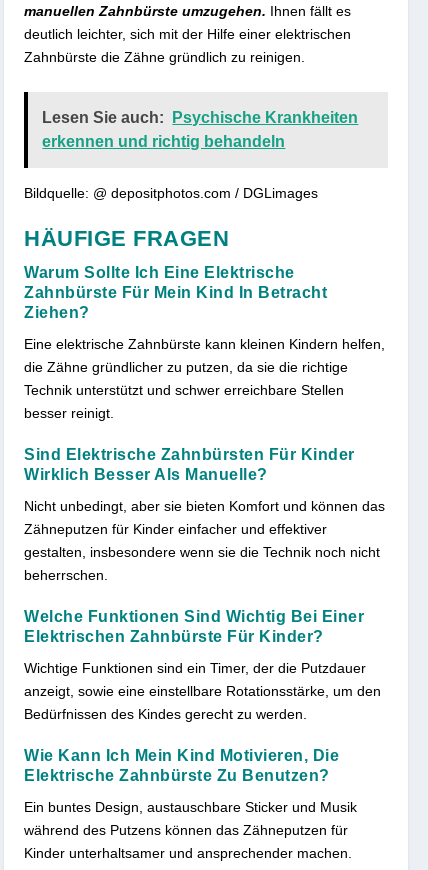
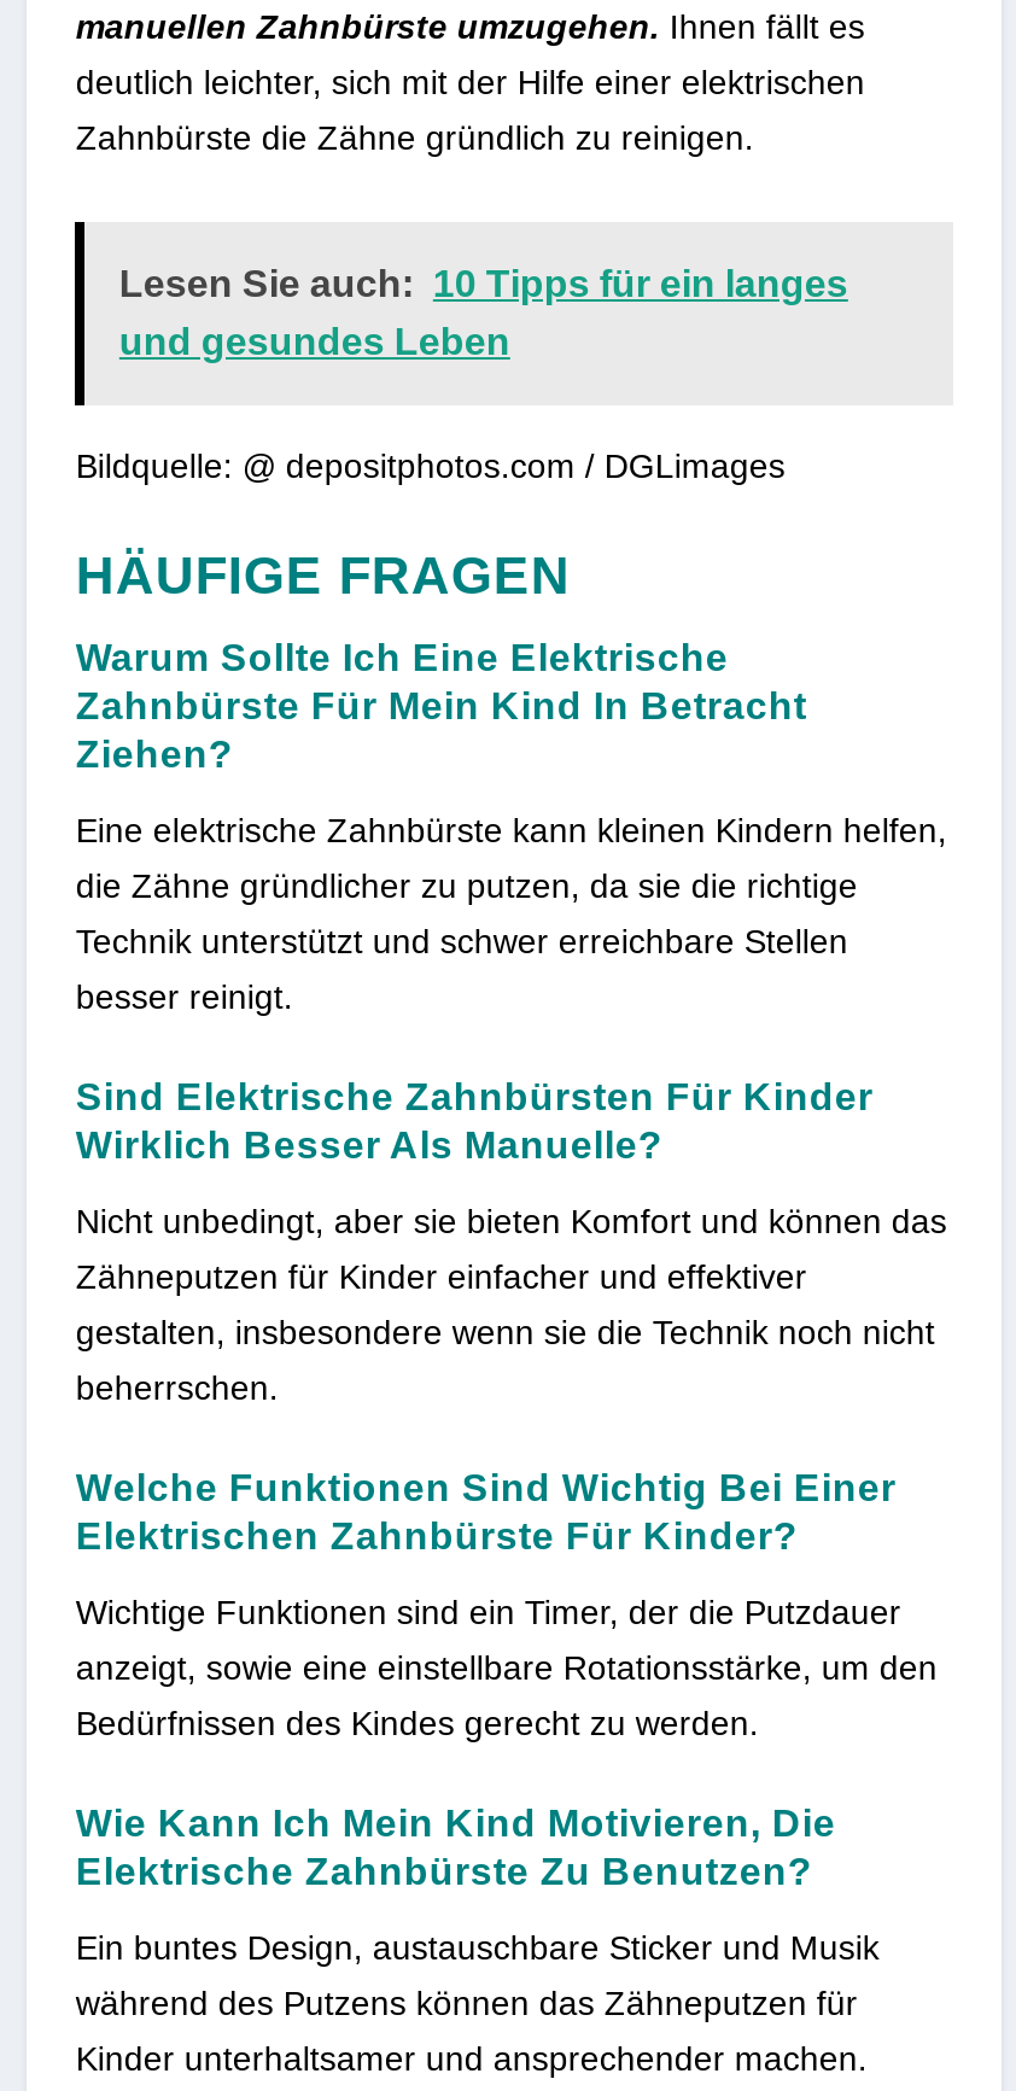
- Lesen Sie auch: Psychische Krankheiten
- erkennen und richtig behandeln
+ Lesen Sie auch: 10 Tipps für ein langes
+ und gesundes Leben
